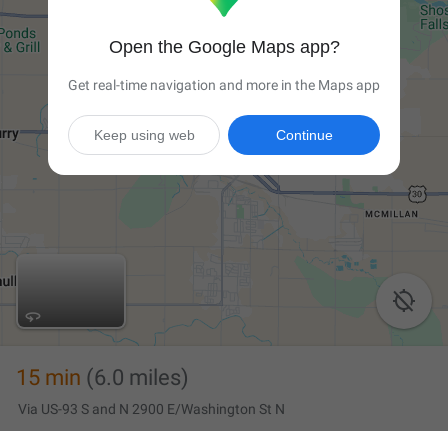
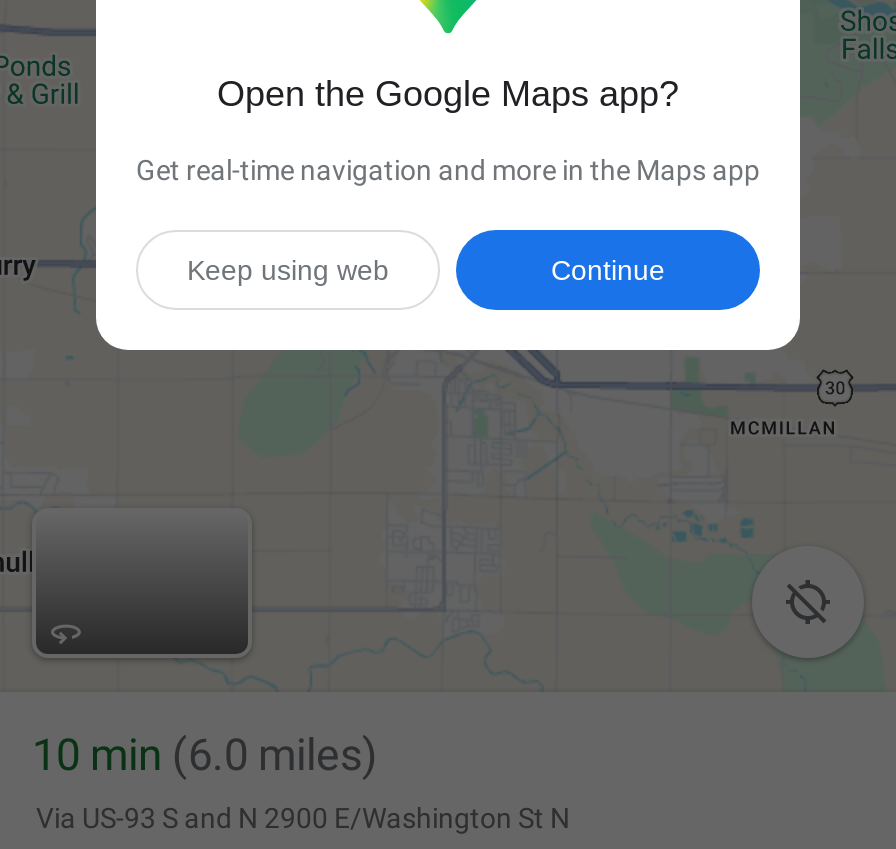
- 15 min (6.0 miles)
+ 10 min (6.0 miles)
